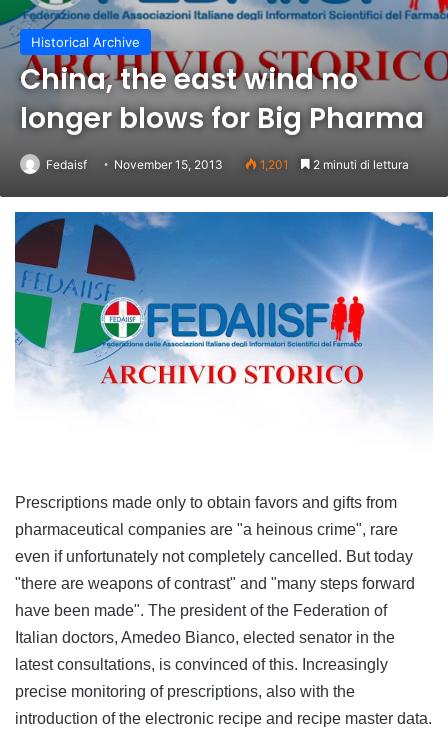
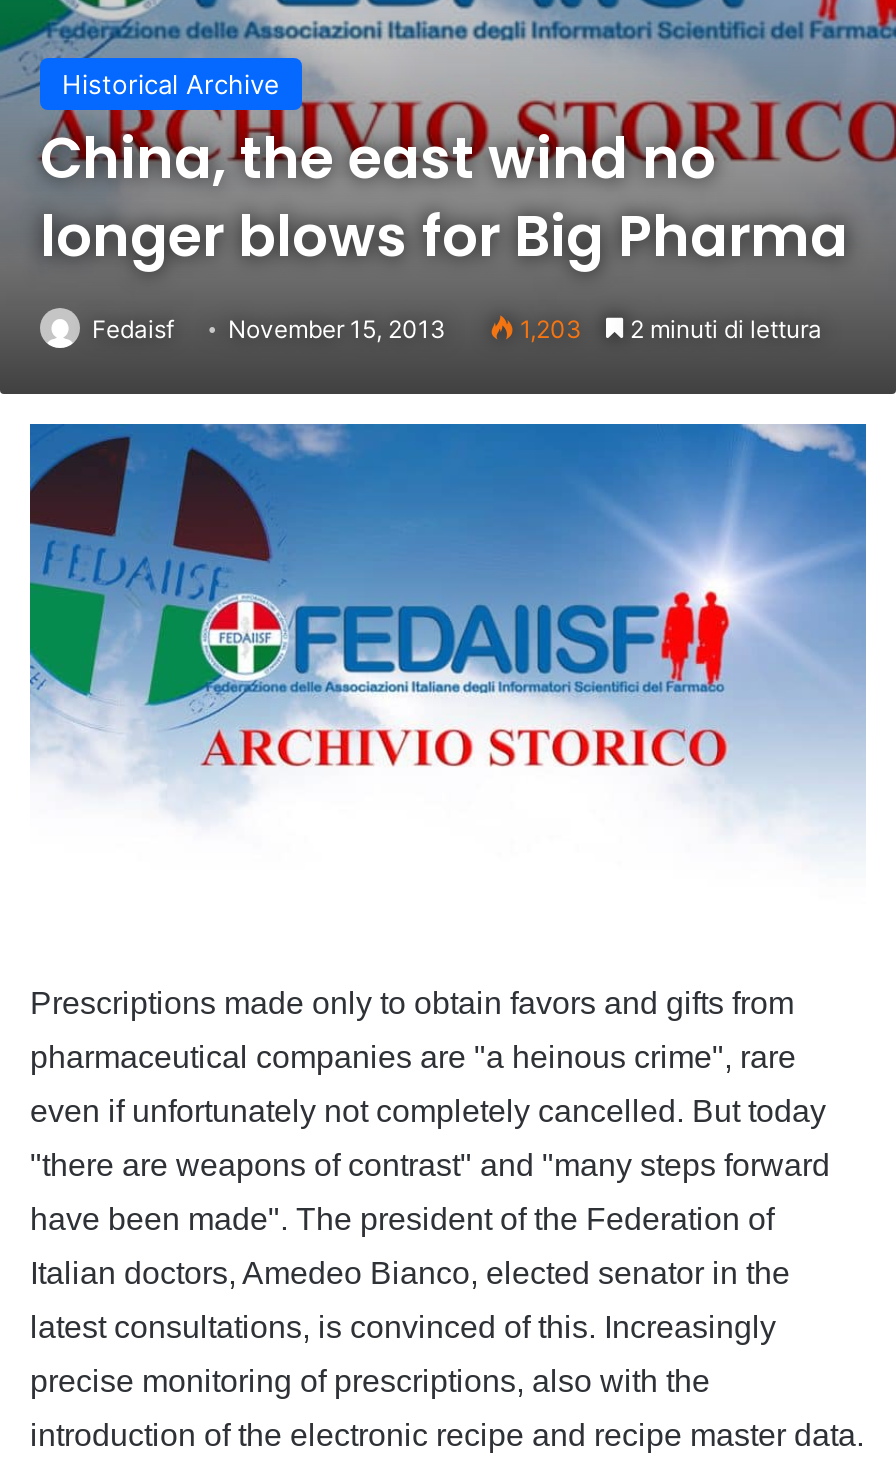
- 1,201 2 minuti di lettura
+ 1,203 2 minuti di lettura
